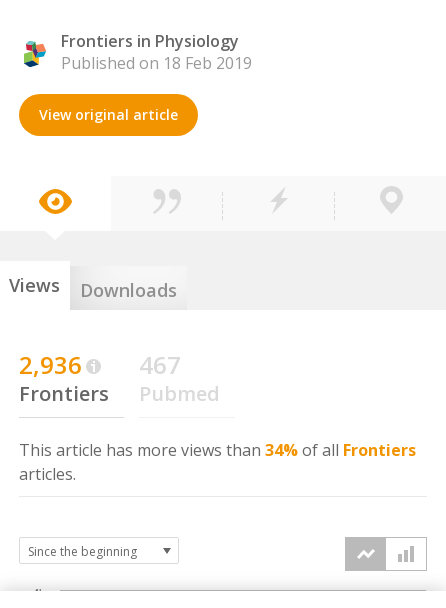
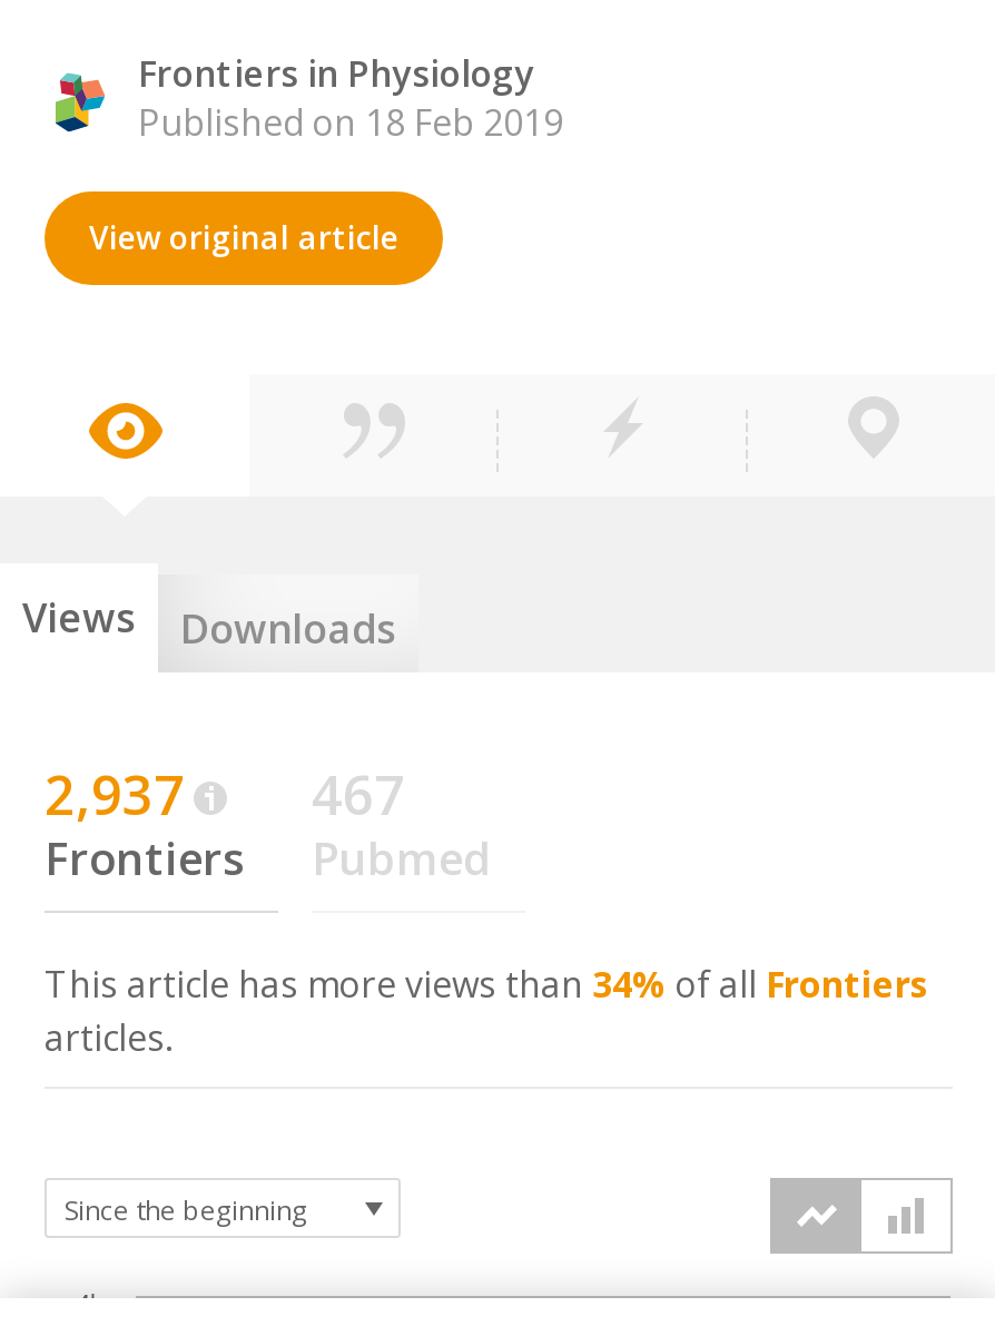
- 2,936
+ 2,937
